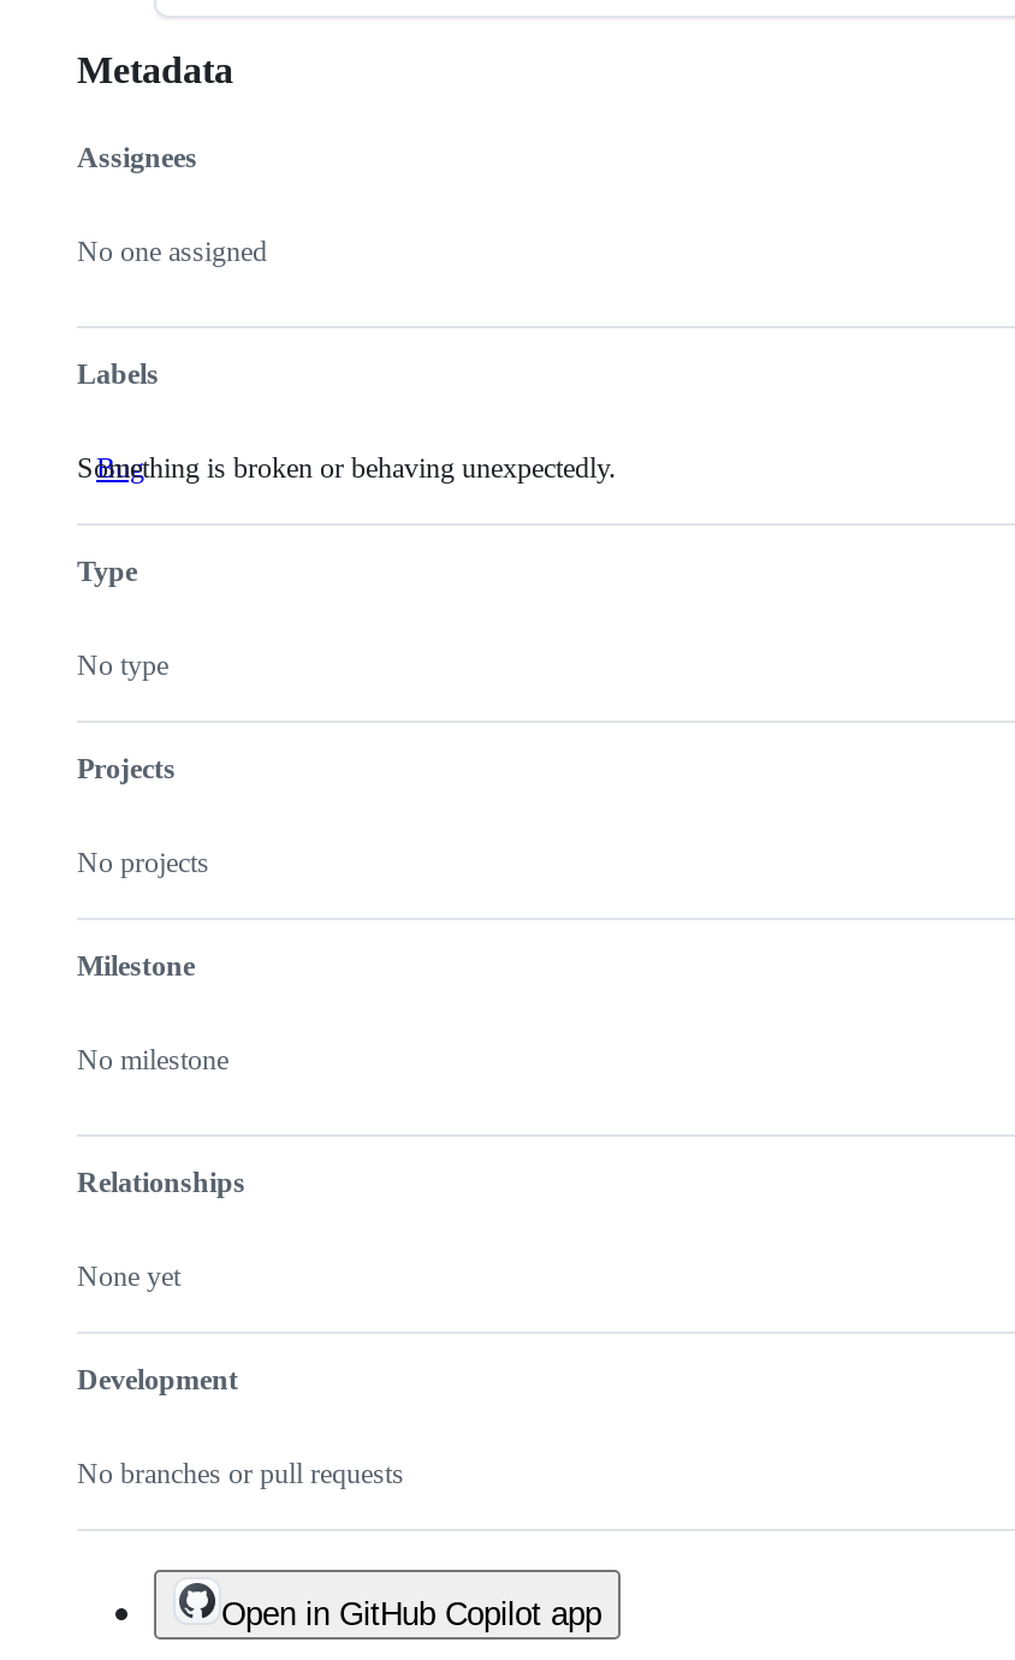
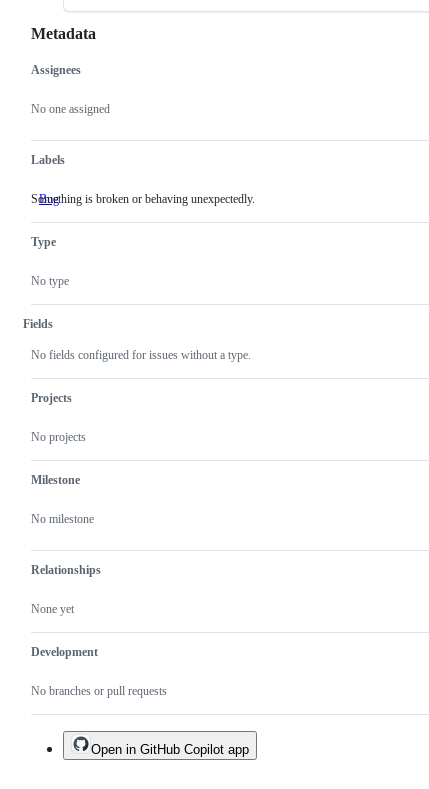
+ Fields
+ No fields configured for issues without a type.
